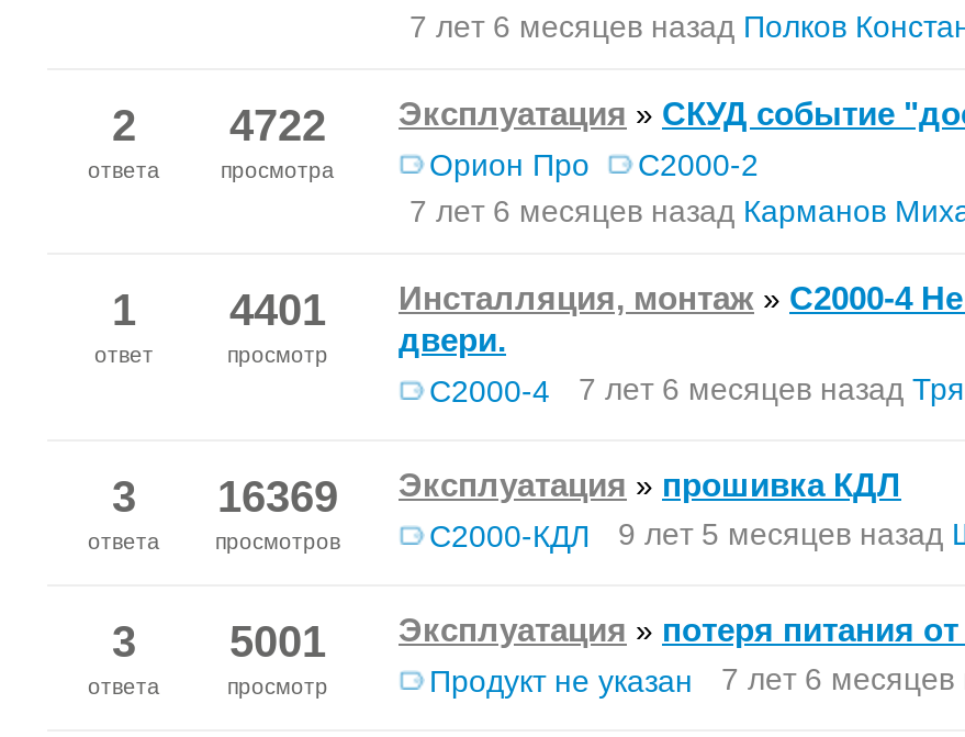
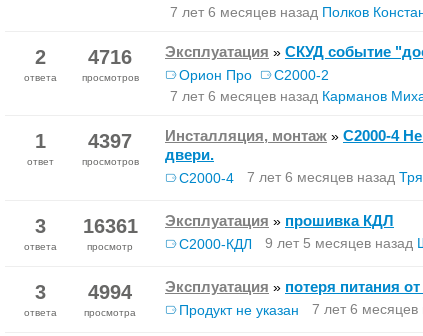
- 4722
- просмотра
+ 4716
+ просмотров

- 4401
- просмотр
+ 4397
+ просмотров

- 16369
- просмотров
+ 16361
+ просмотр

- 5001
- просмотр
+ 4994
+ просмотра
